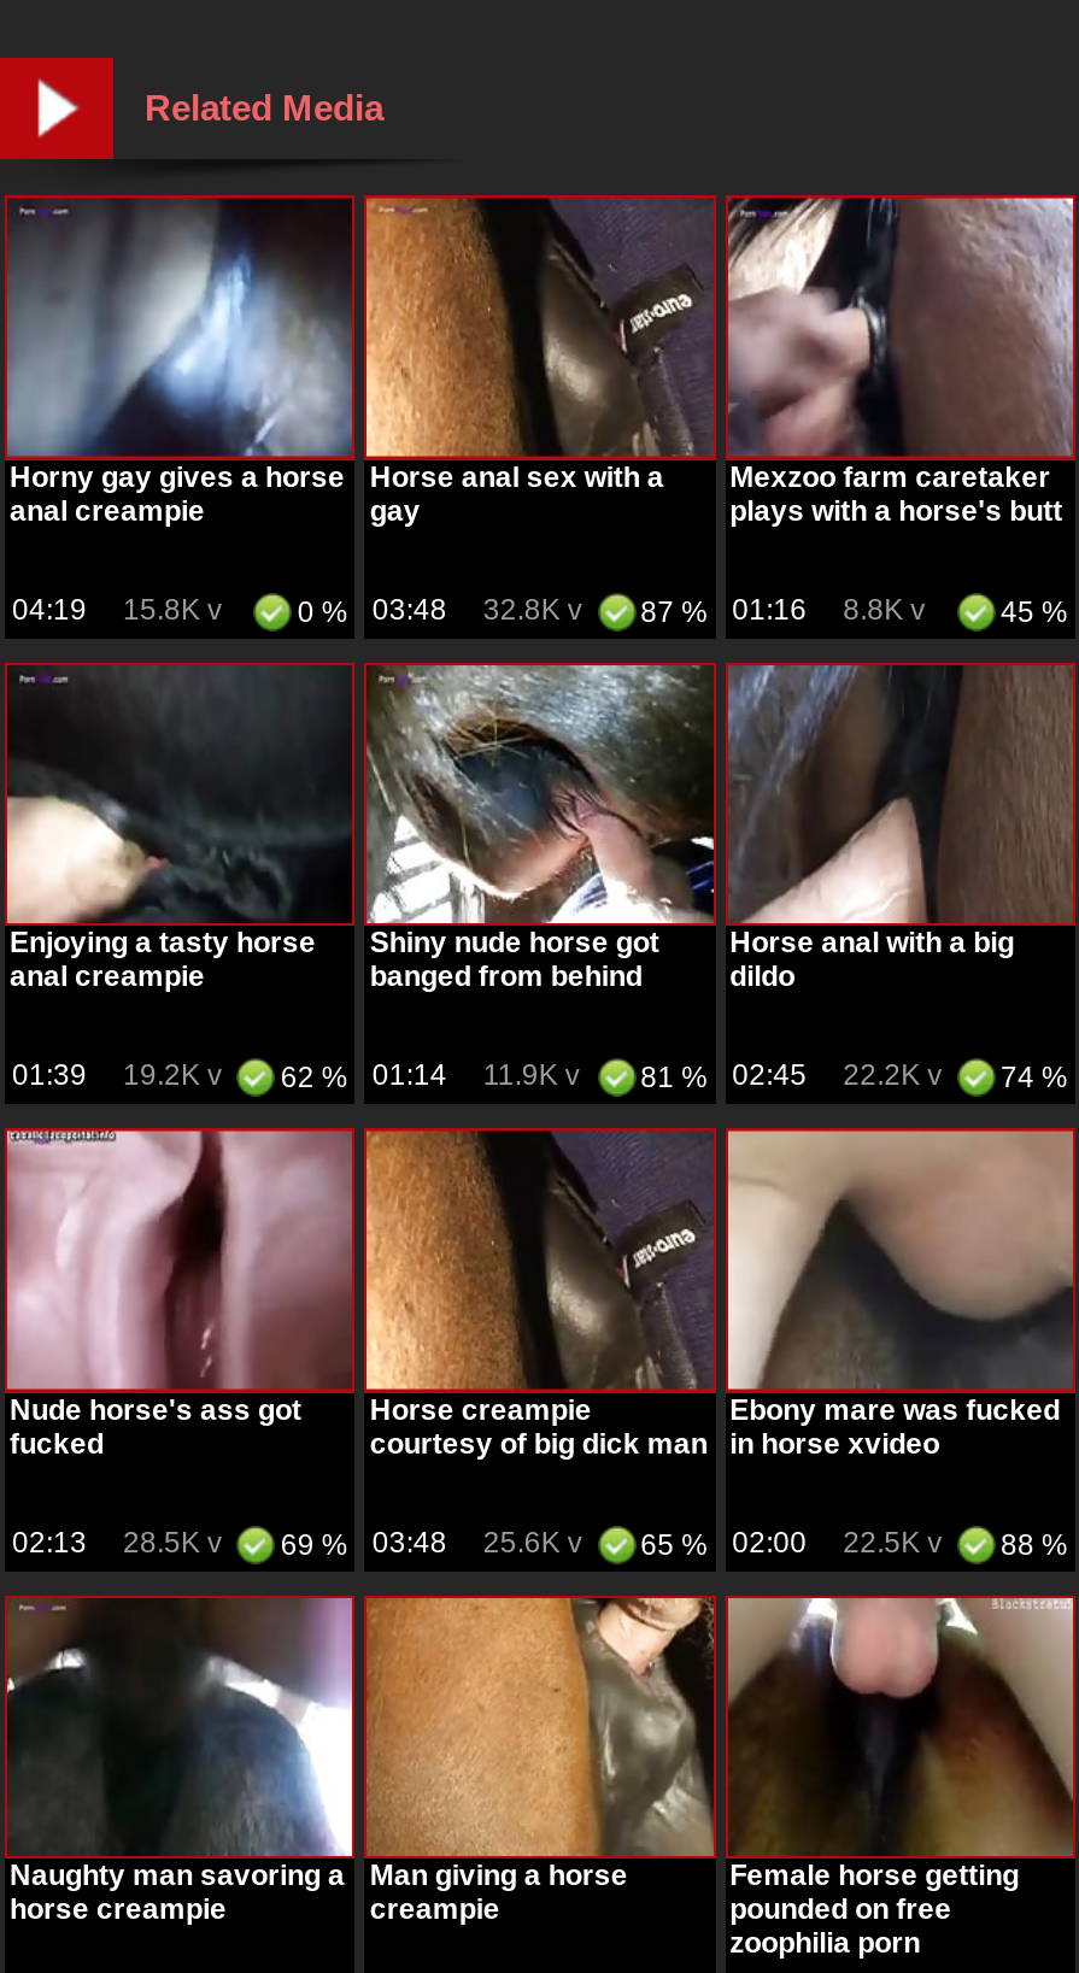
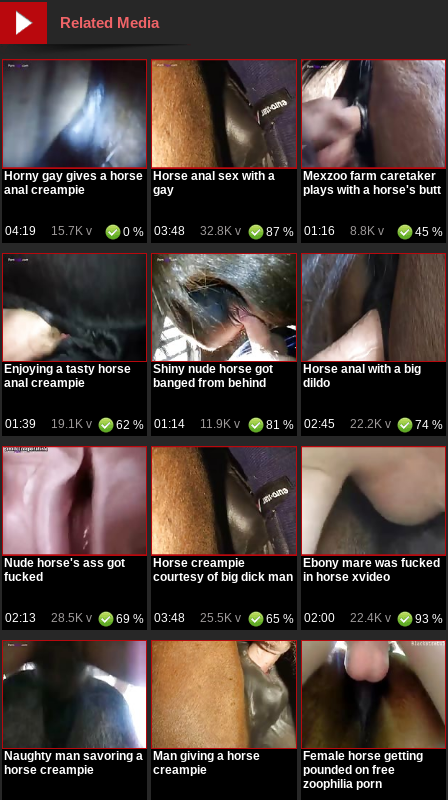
- 04:19 15.8K v
+ 04:19 15.7K v

- 01:39 19.2K v 62 % 01:14 11.9K v 81 % 02:45 22.2K v 74 %
+ 01:39 19.1K v 62 % 01:14 11.9K v 81 % 02:45 22.2K v 74 %

- 25.6K v
+ 25.5K v

- 22.5K v
+ 22.4K v

- 88 %
+ 93 %
